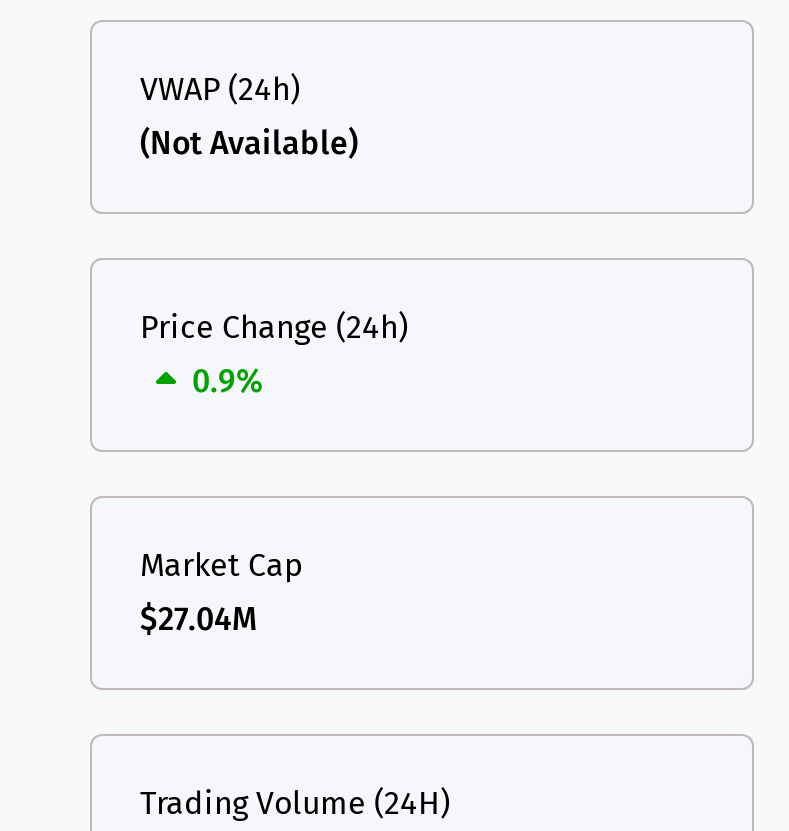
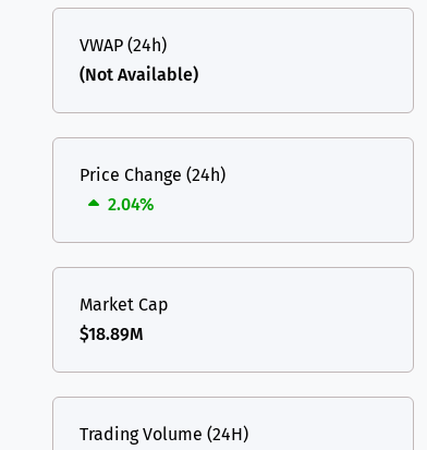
- 0.9%
+ 2.04%

- $27.04M
+ $18.89M
